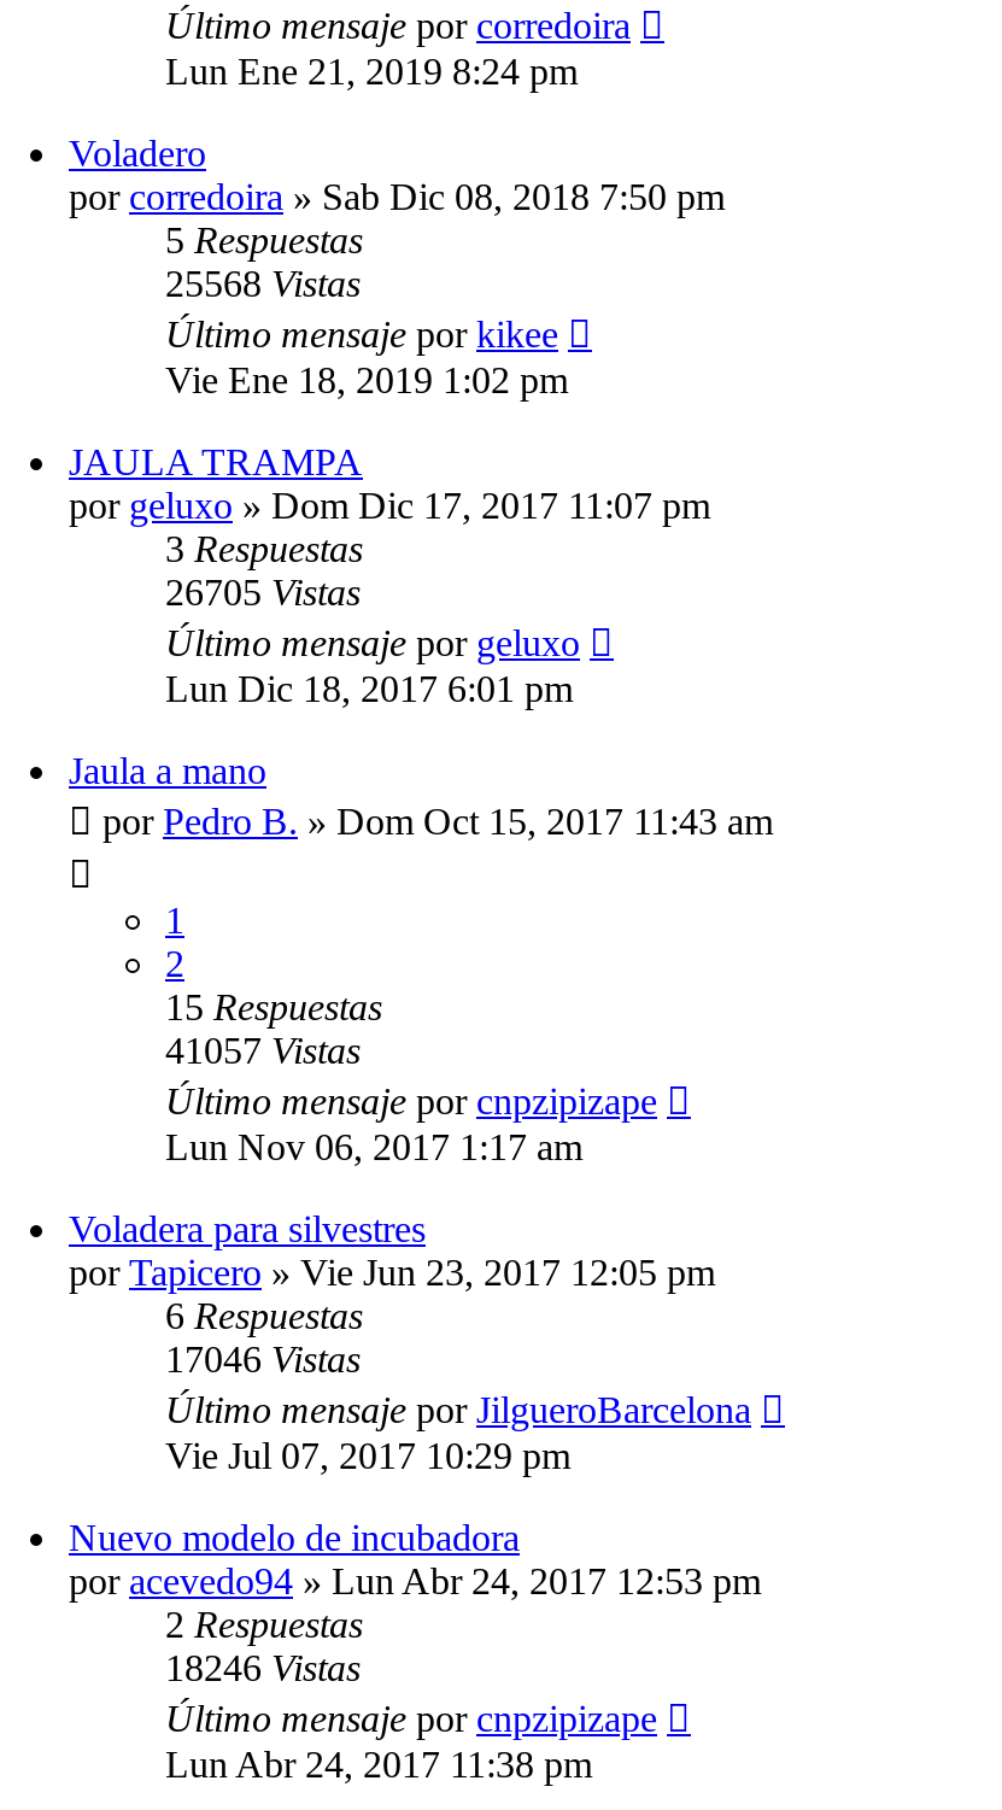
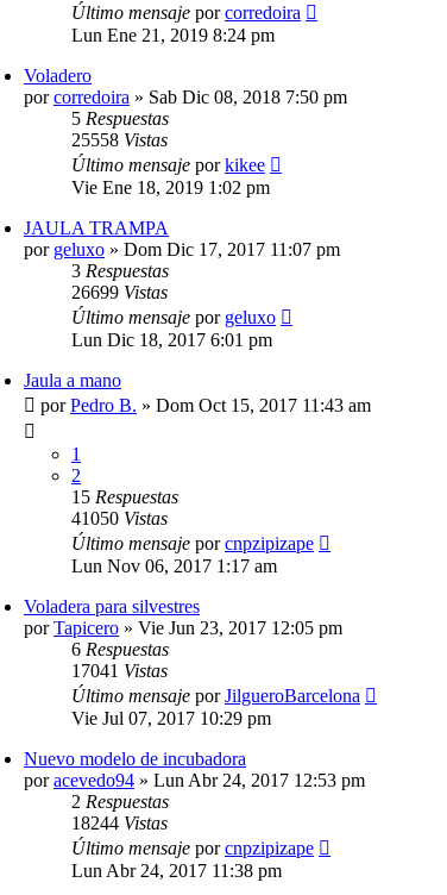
- 25568 Vistas
+ 25558 Vistas

- 26705 Vistas
+ 26699 Vistas

- 41057Vistas
+ 41050Vistas

- 17046 Vistas
+ 17041 Vistas

- 18246 Vistas
+ 18244 Vistas
